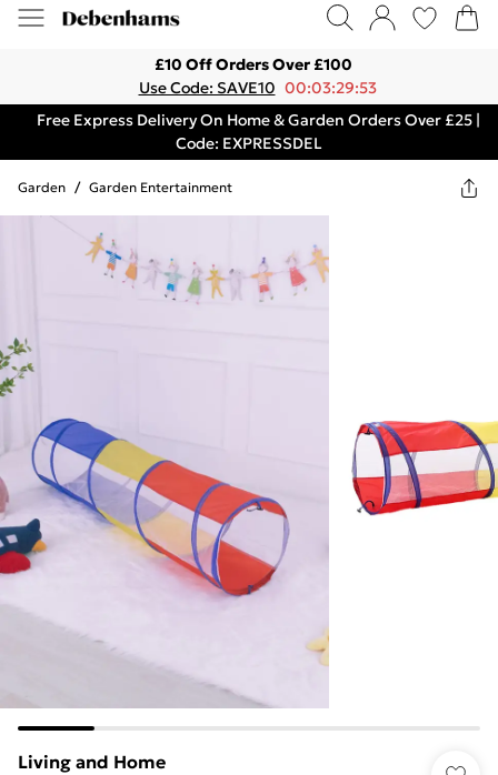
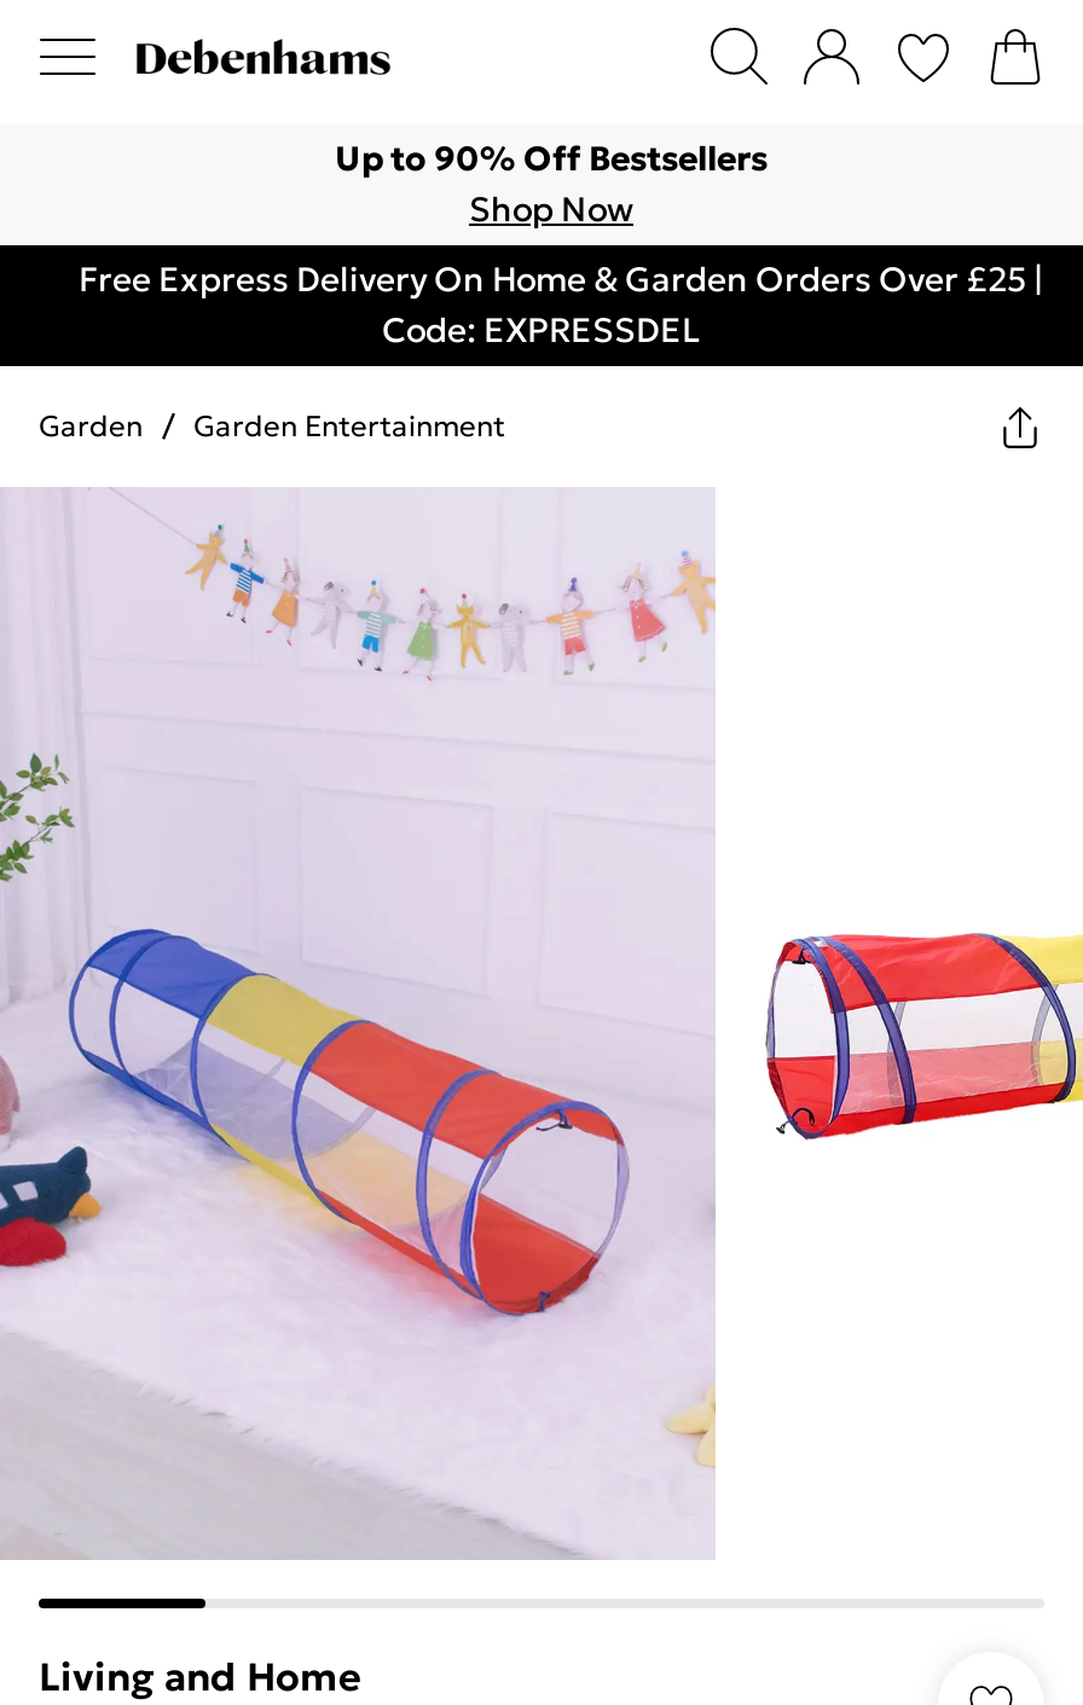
- £10 Off Orders Over £100
- Use Code: SAVE10 00:03:29:53
+ Up to 90% Off Bestsellers
+ Shop Now
